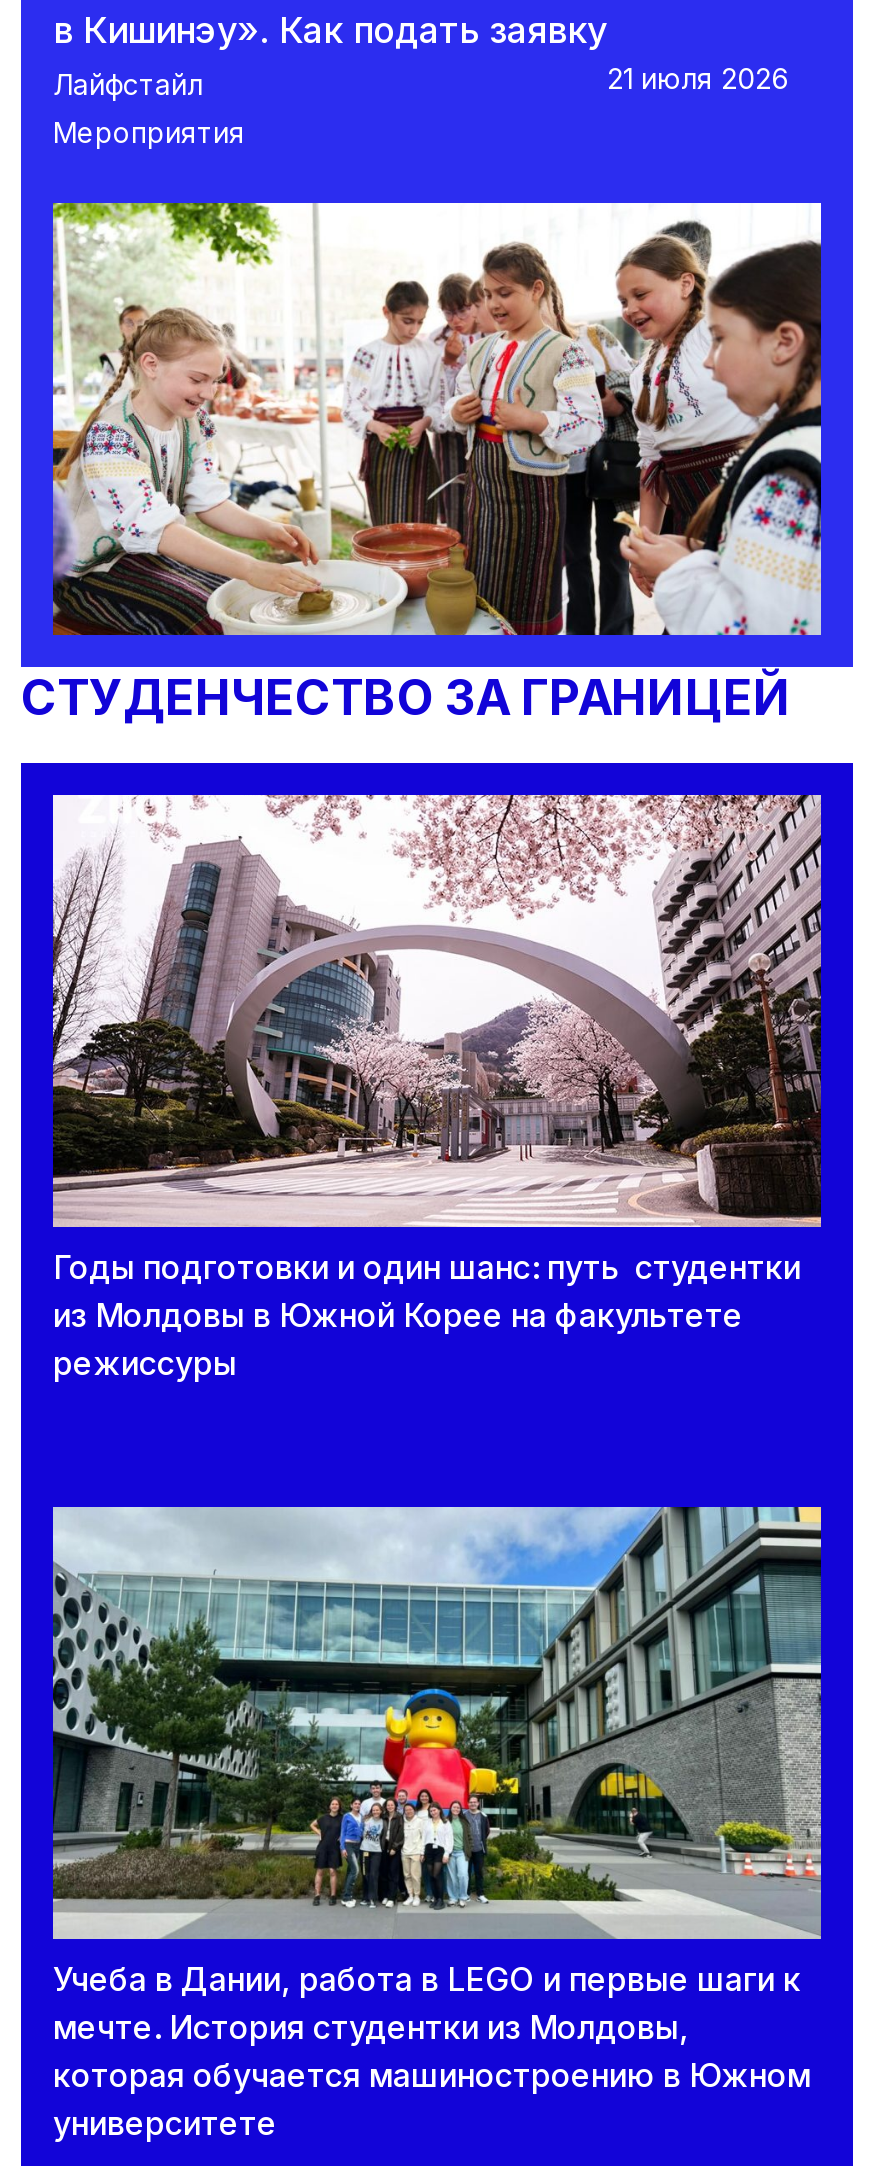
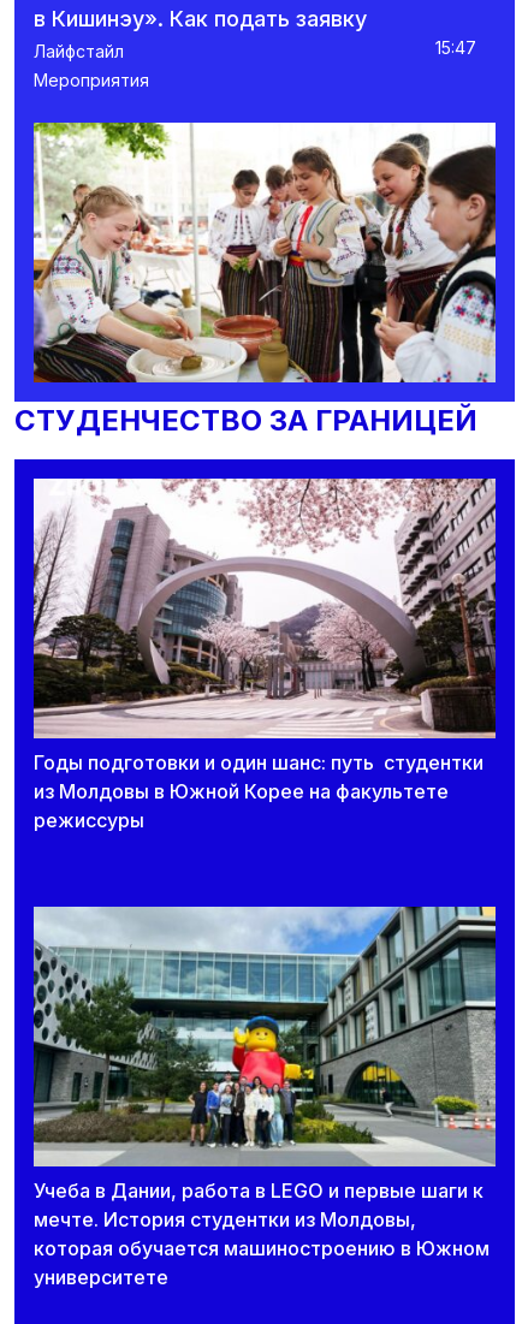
- 21 июля 2026
+ 15:47
